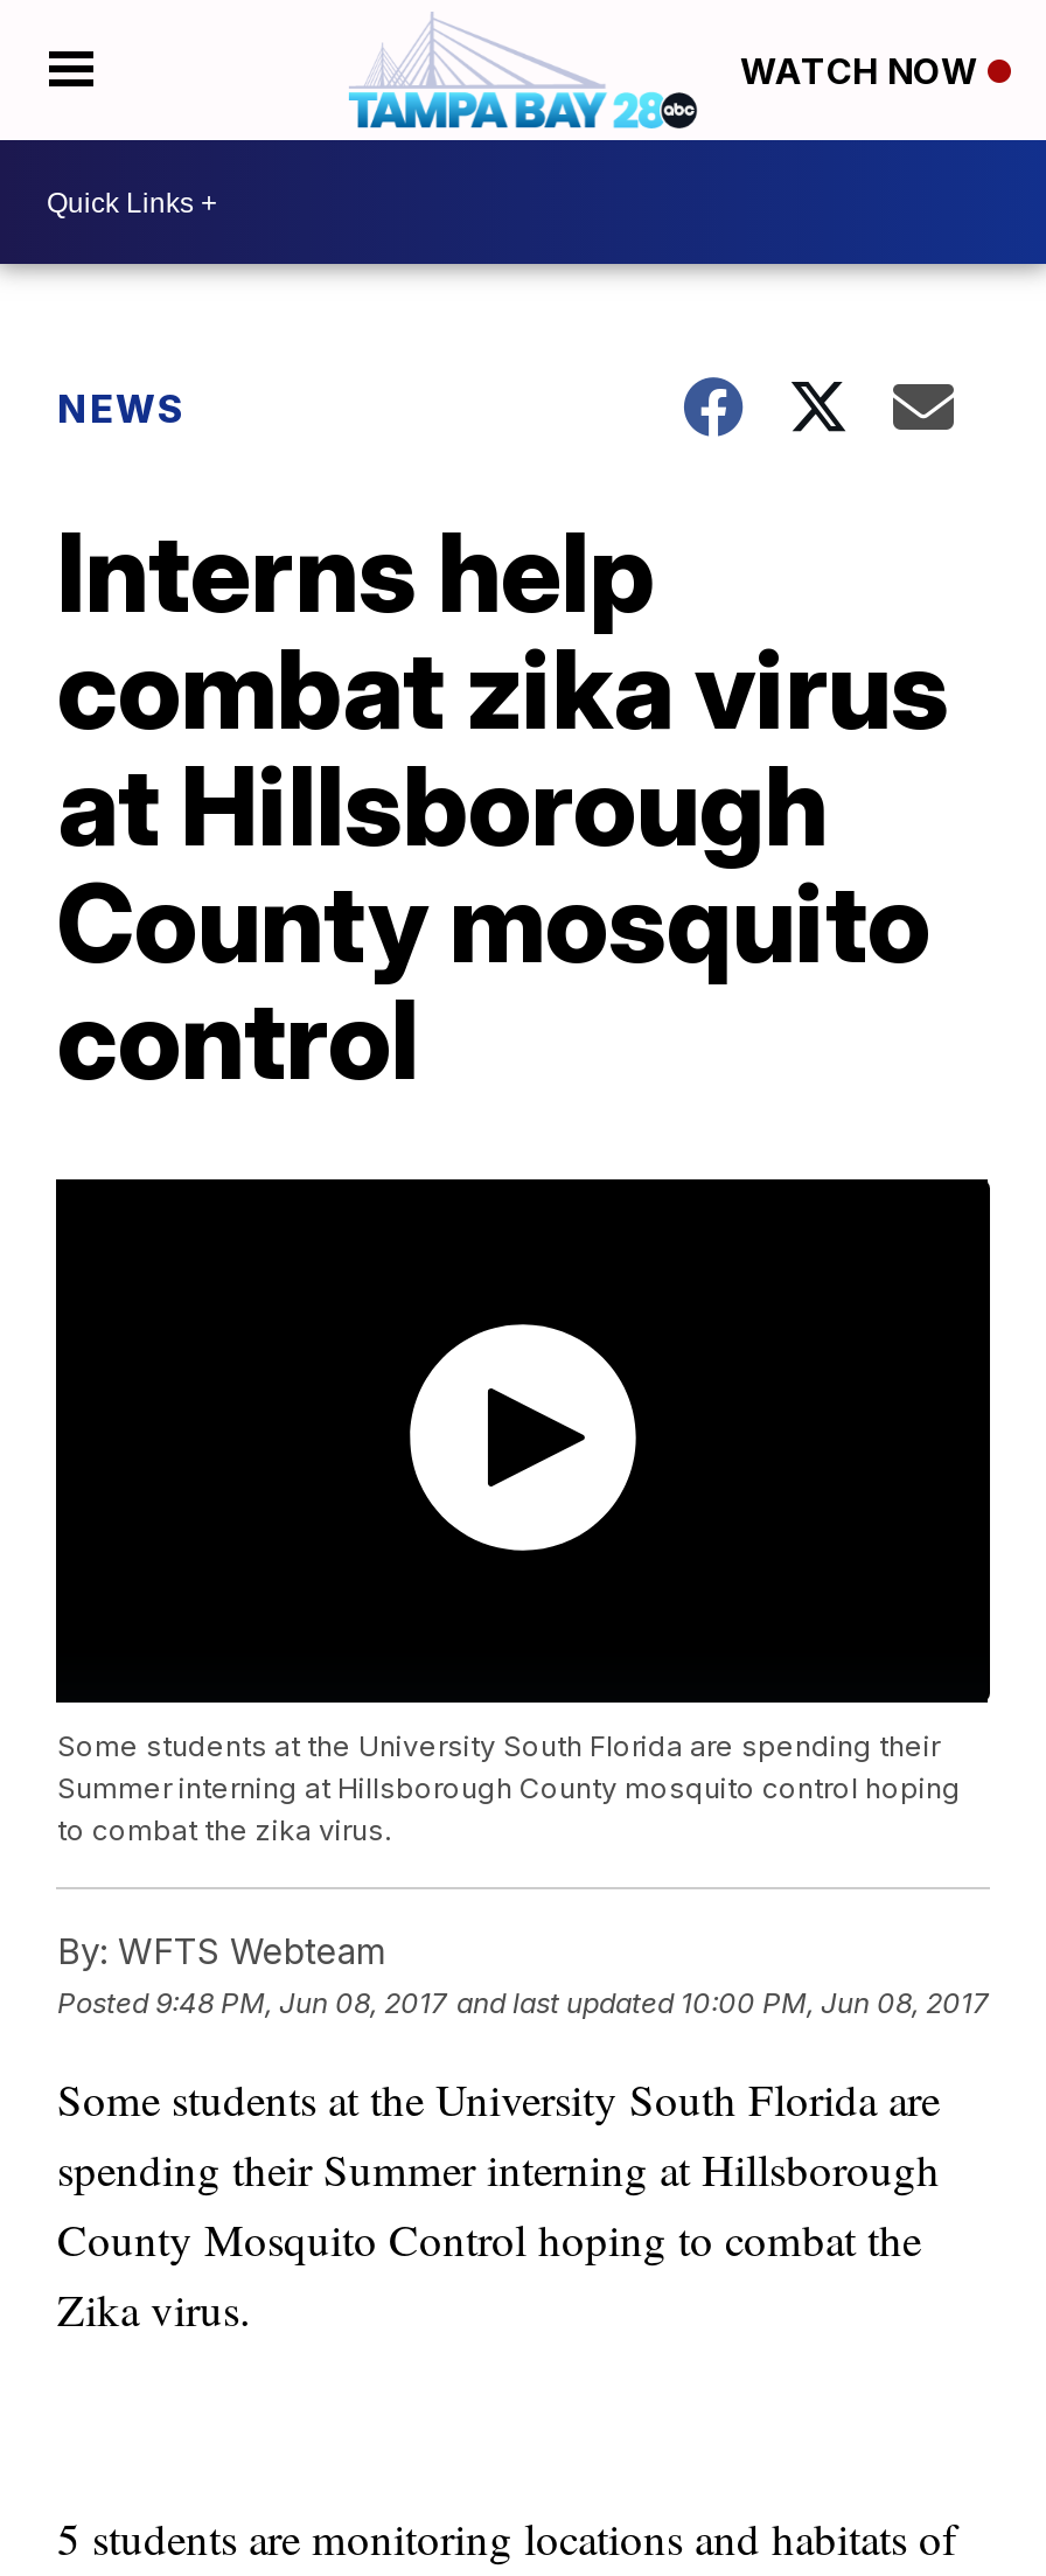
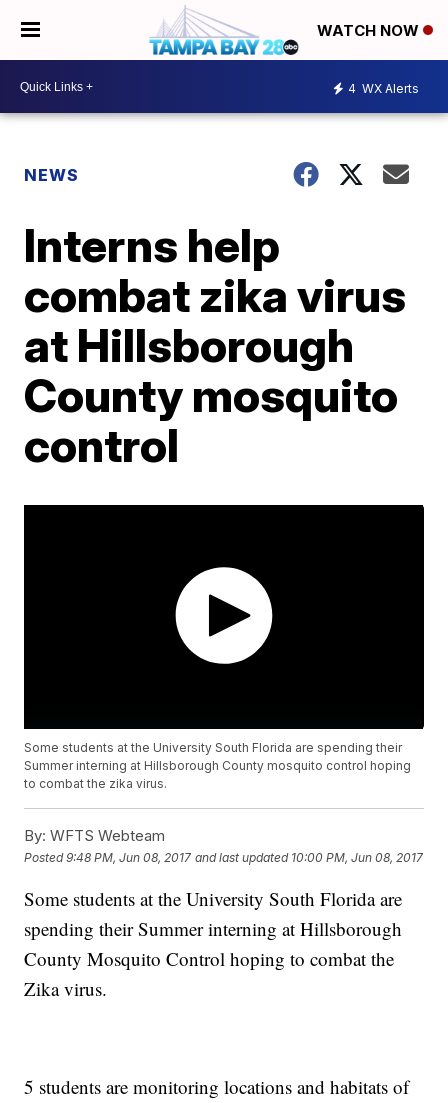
+ 4 WX Alerts
